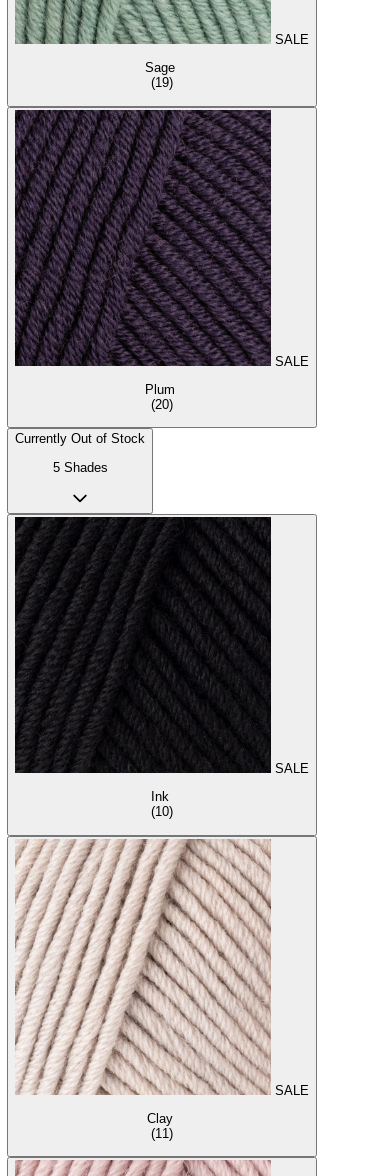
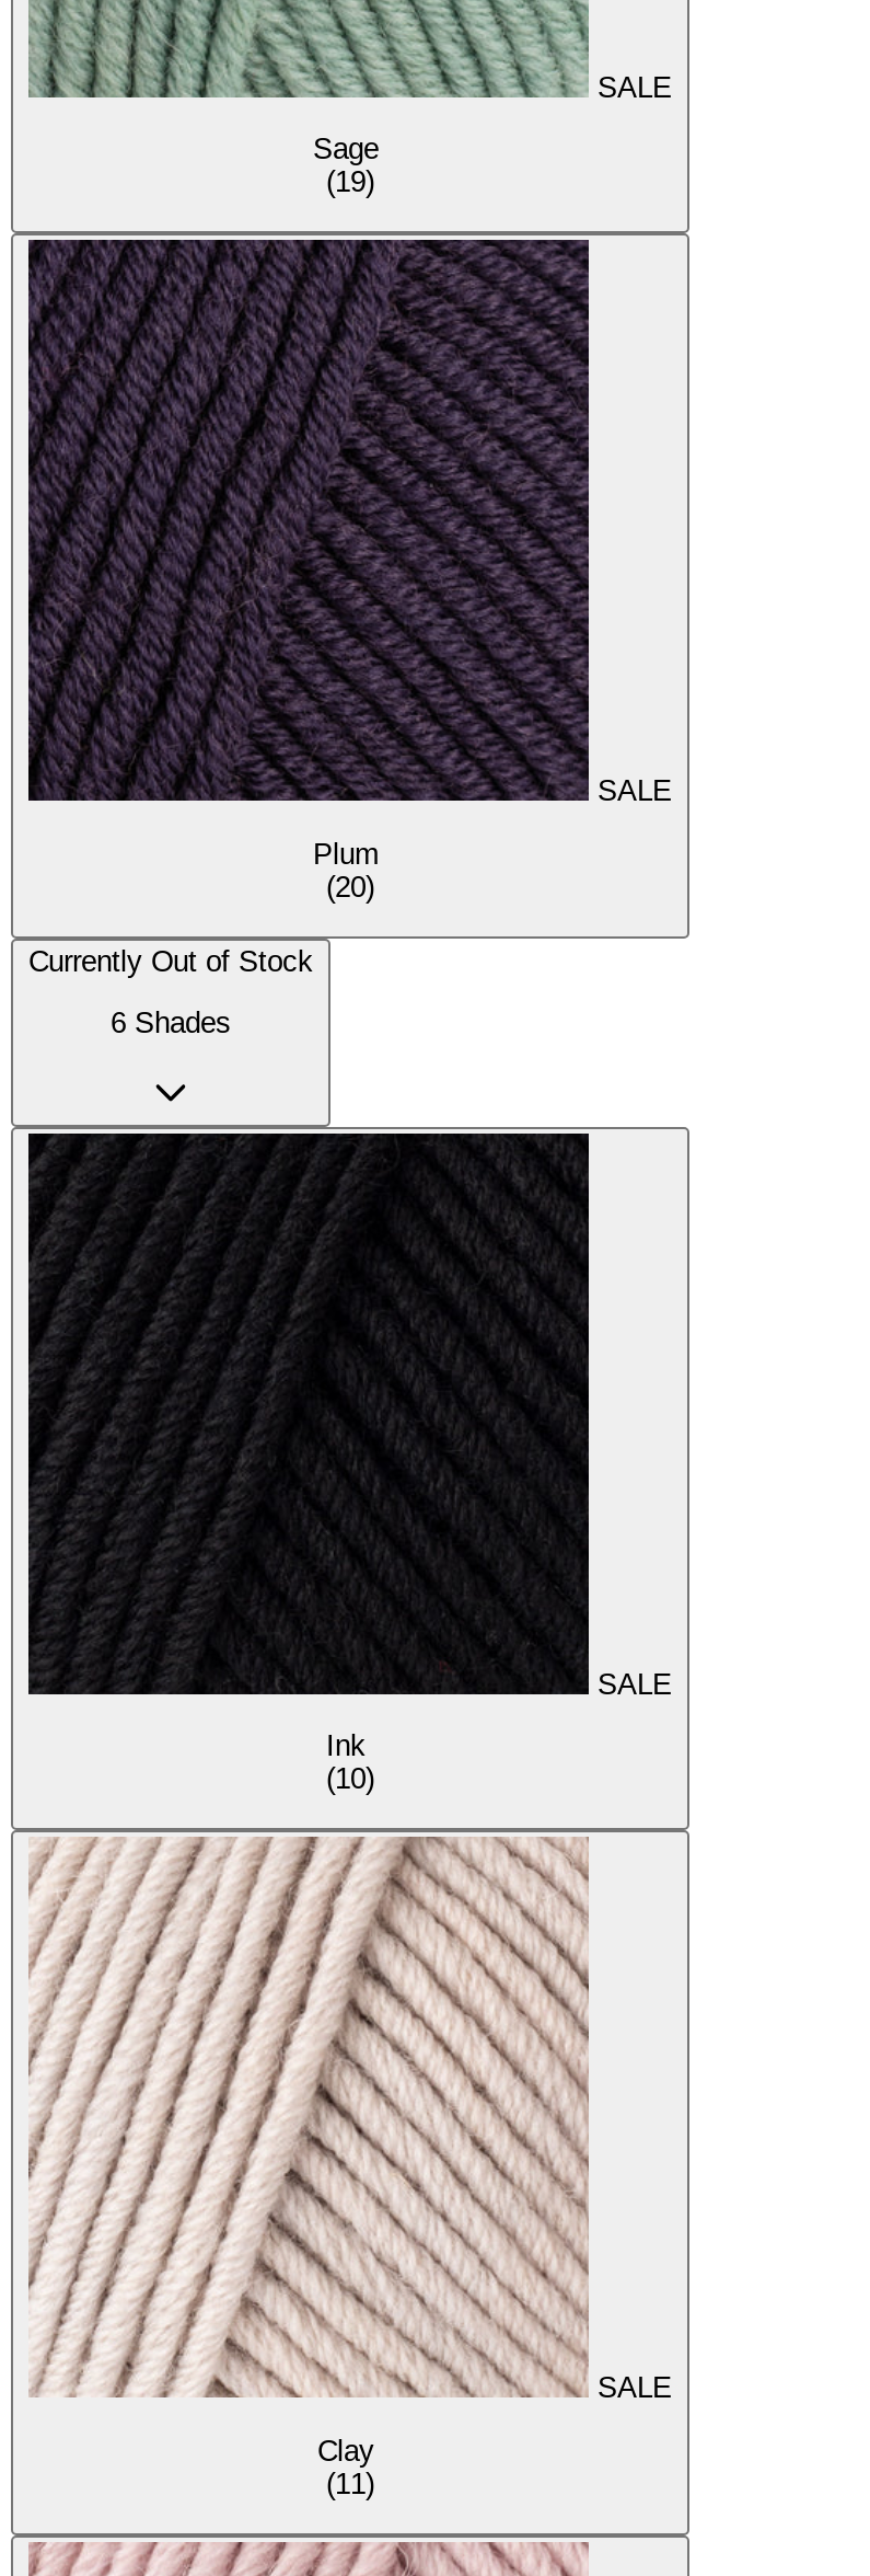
- 5 Shades
+ 6 Shades
